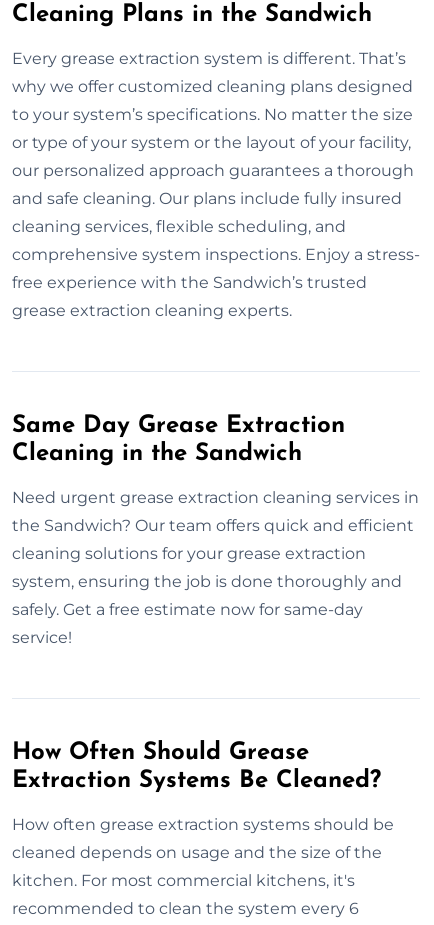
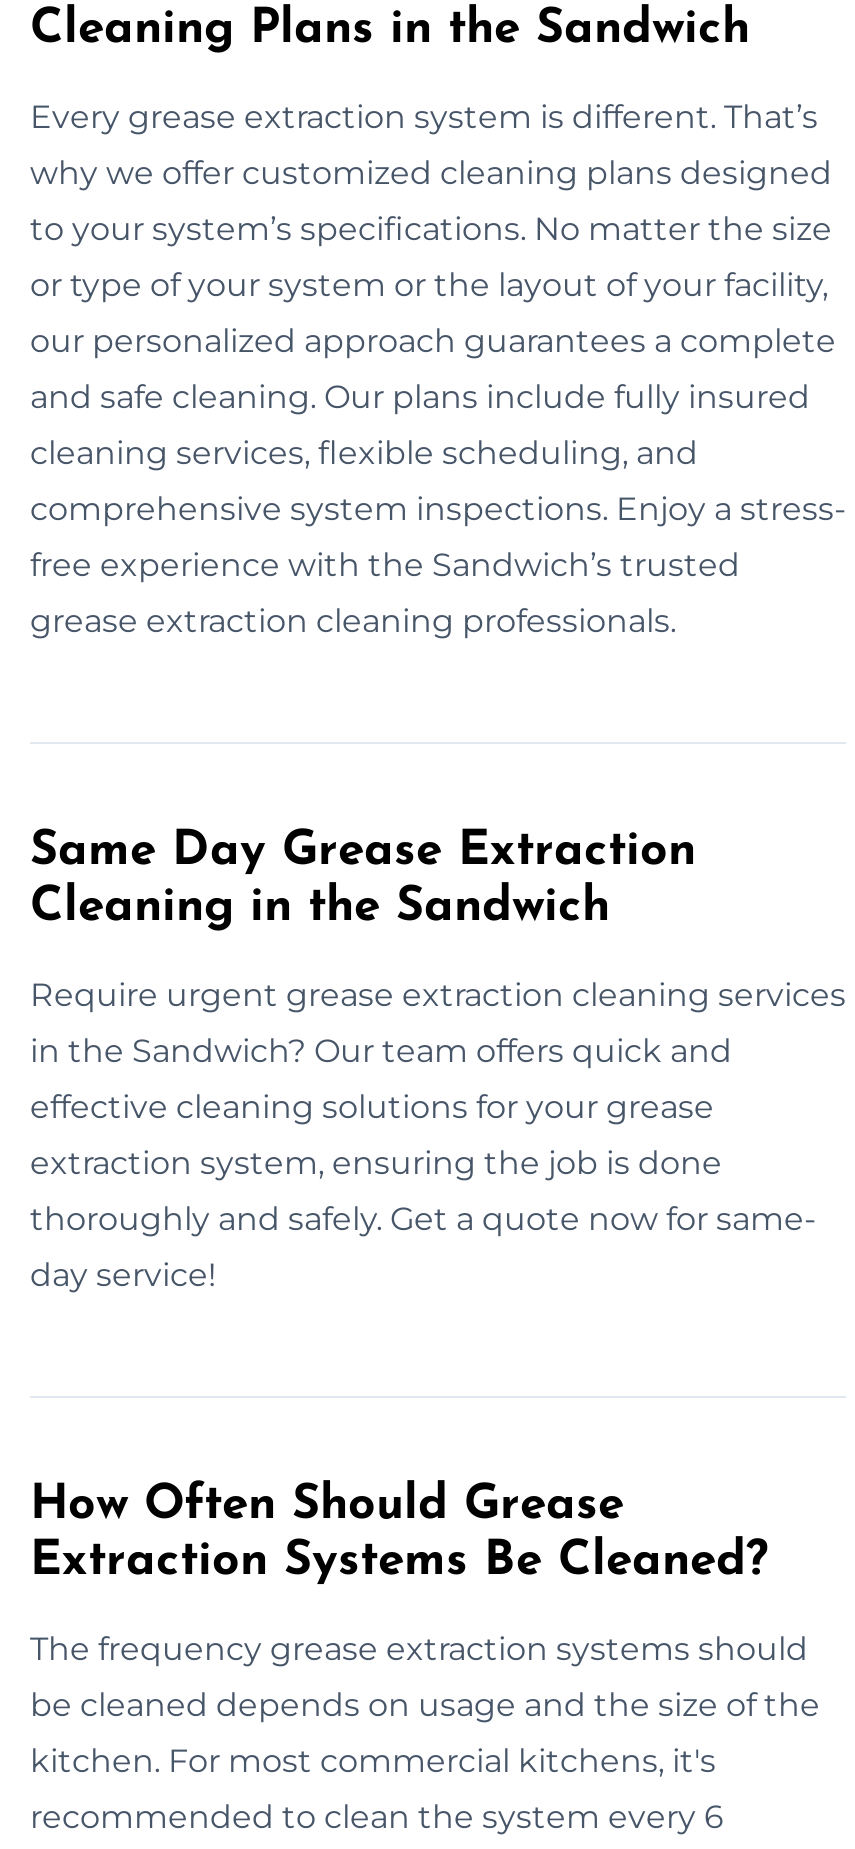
- our personalized approach guarantees a thorough
+ our personalized approach guarantees a complete

- grease extraction cleaning experts.
+ grease extraction cleaning professionals.

- Need urgent grease extraction cleaning services in
+ Require urgent grease extraction cleaning services

- the Sandwich? Our team offers quick and efficient
+ in the Sandwich? Our team offers quick and

- cleaning solutions for your grease extraction
+ effective cleaning solutions for your grease

- system, ensuring the job is done thoroughly and
+ extraction system, ensuring the job is done

- safely. Get a free estimate now for same-day
+ thoroughly and safely. Get a quote now for same-

- service!
+ day service!

- How often grease extraction systems should be
+ The frequency grease extraction systems should

- cleaned depends on usage and the size of the
+ be cleaned depends on usage and the size of the
